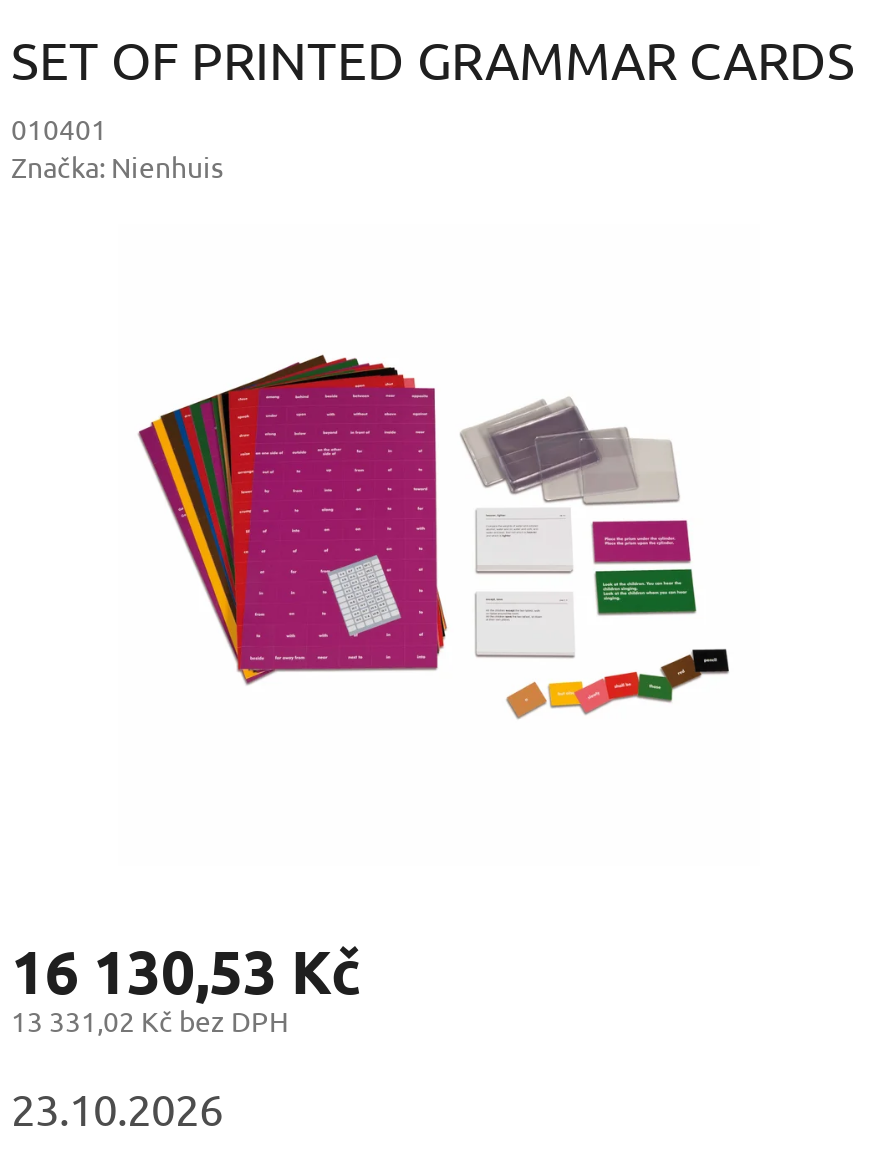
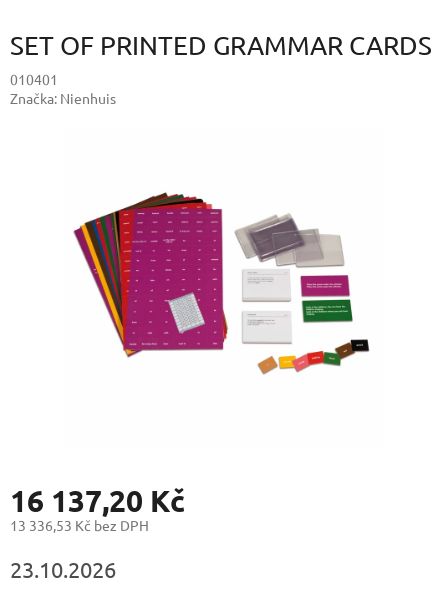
- 16 130,53 Kč
+ 16 137,20 Kč

- 13 331,02 Kč bez DPH
+ 13 336,53 Kč bez DPH
